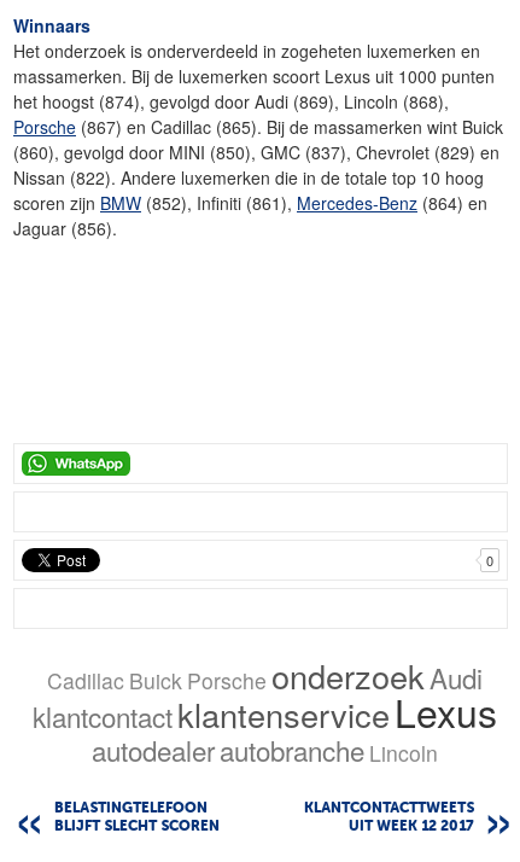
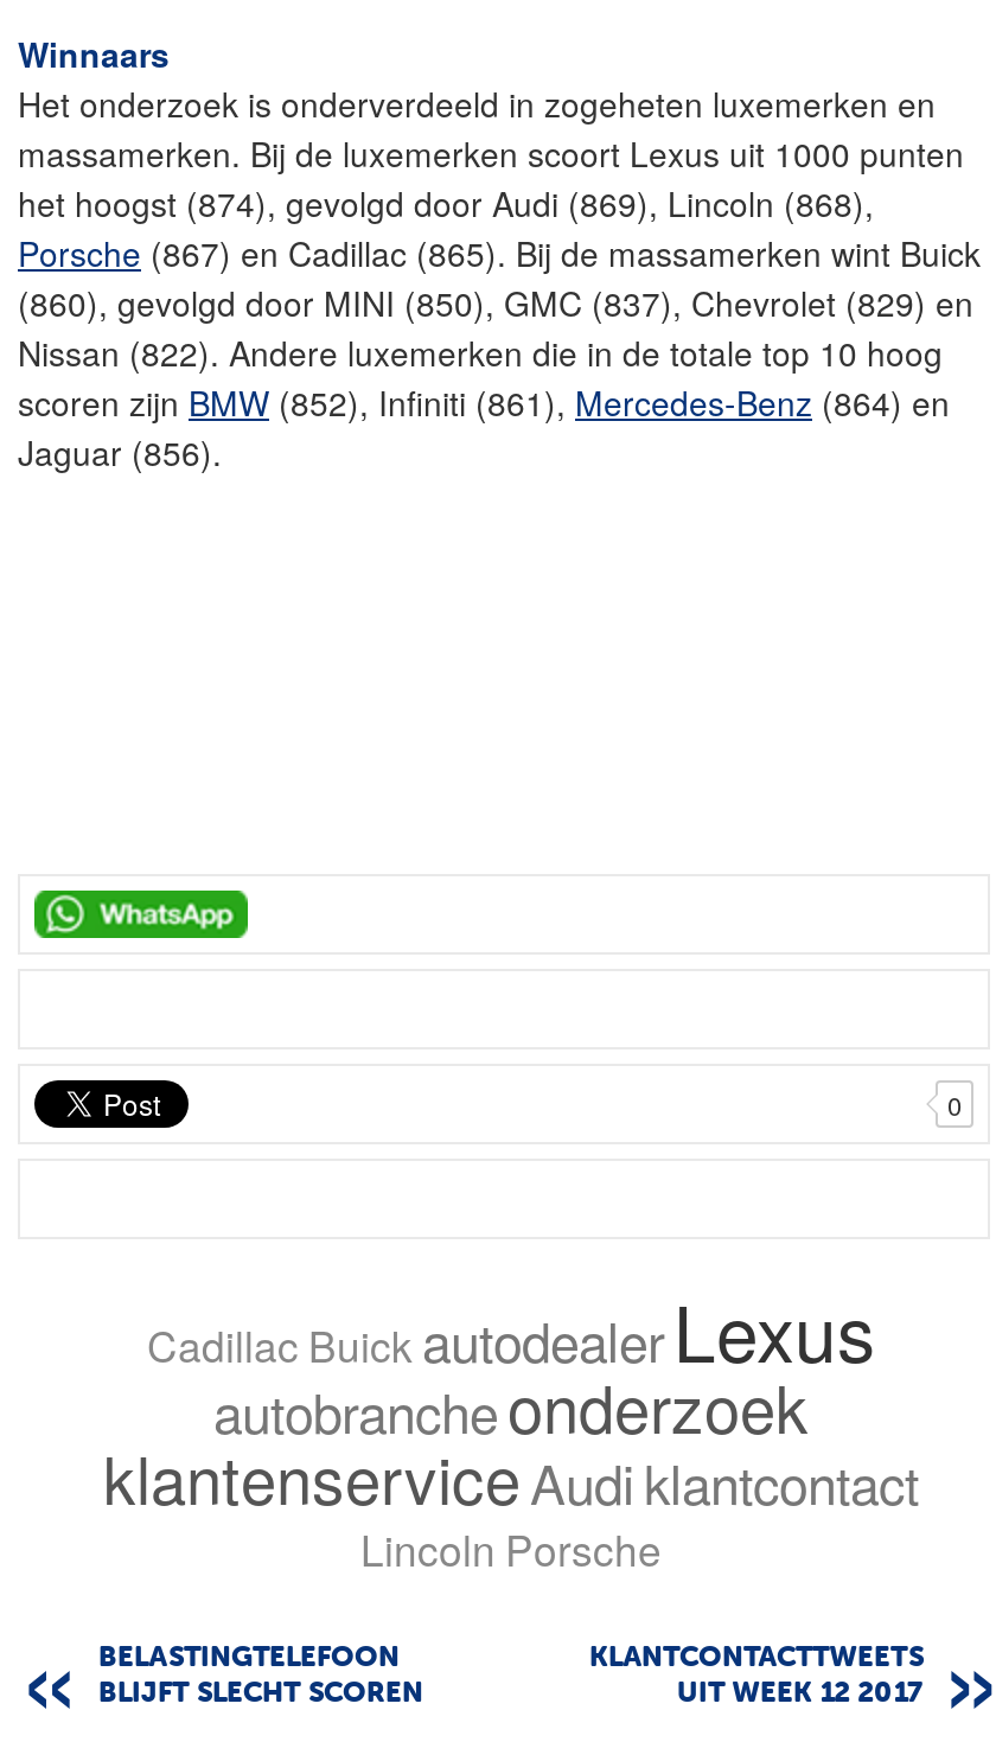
- Cadillac Buick Porsche onderzoek Audi
- klantcontact klantenservice Lexus
- autodealer autobranche Lincoln
+ Cadillac Buick autodealer Lexus
+ autobranche onderzoek
+ klantenservice Audi klantcontact
+ Lincoln Porsche
